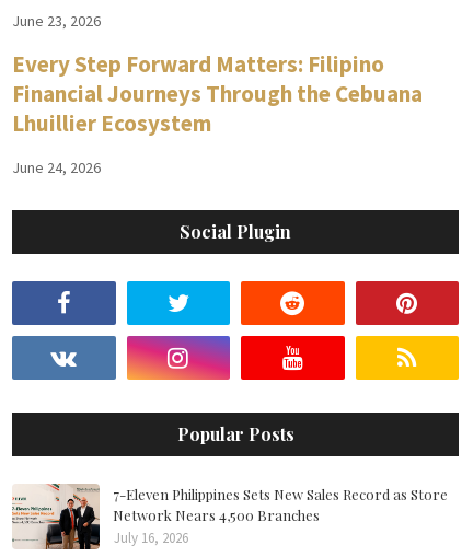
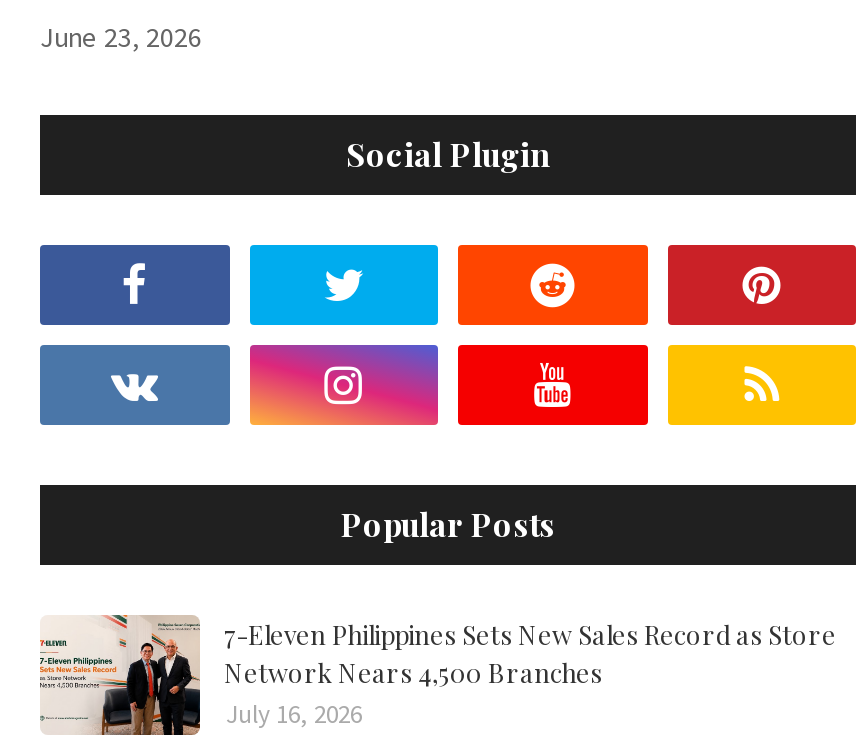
- Every Step Forward Matters: Filipino
- Financial Journeys Through the Cebuana
- Lhuillier Ecosystem
- June 24, 2026
